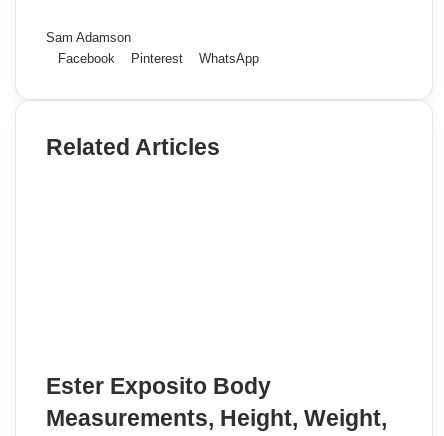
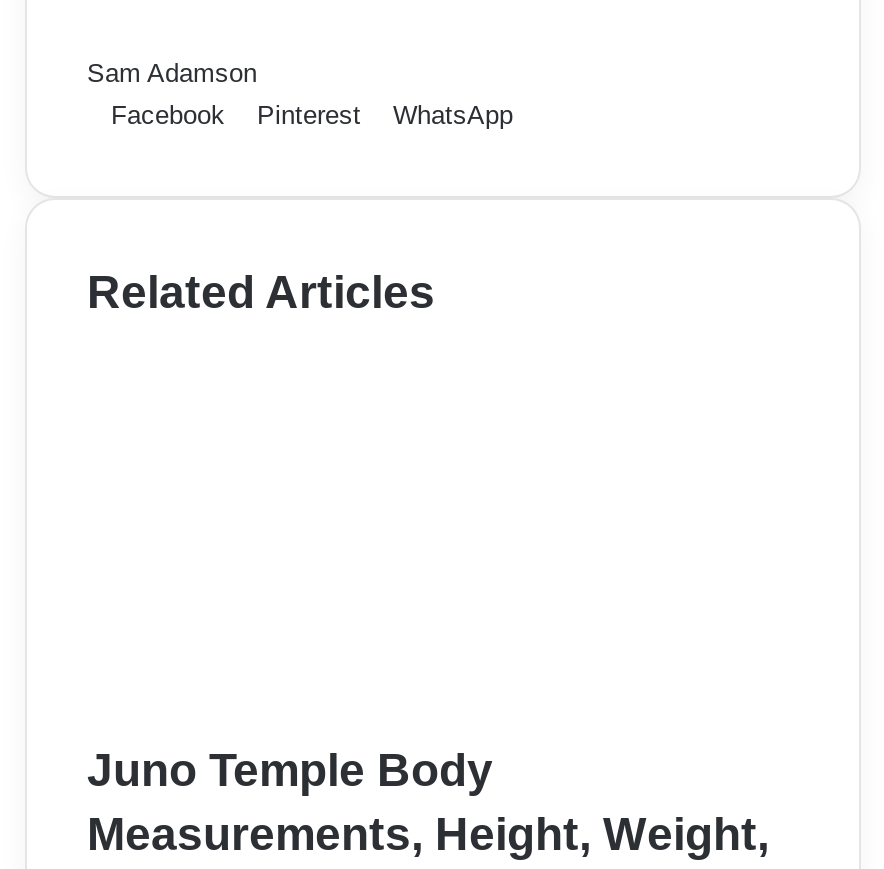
- Ester Exposito Body
+ Juno Temple Body
